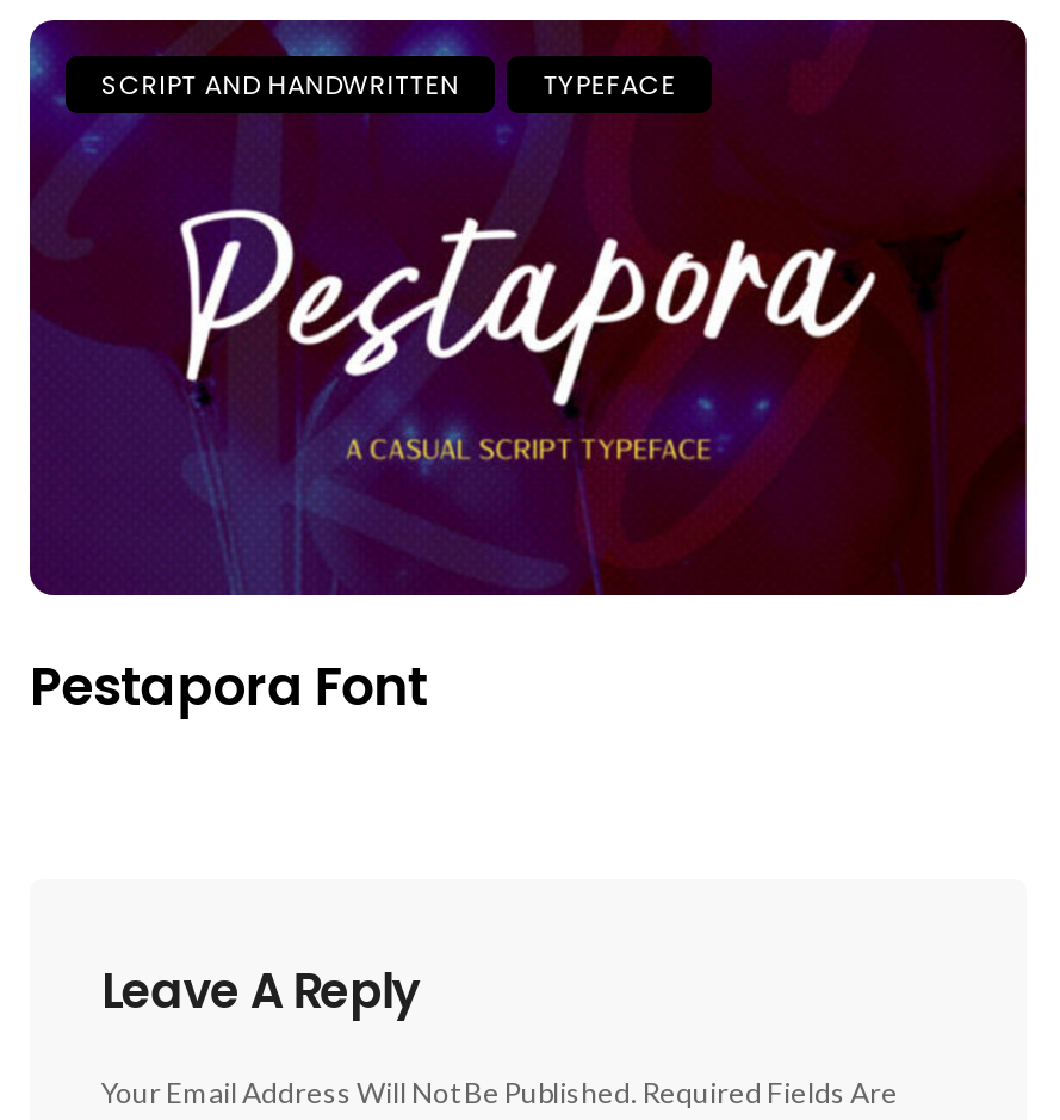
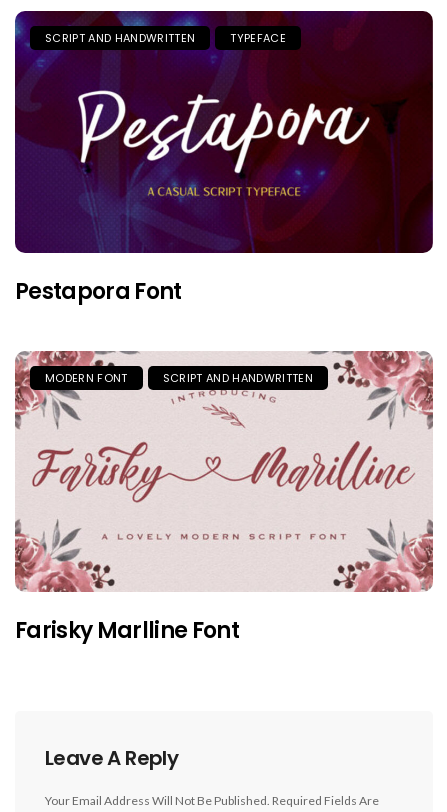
+ [image]
+ MODERN FONT
+ SCRIPT AND HANDWRITTEN

+ Farisky Marlline Font
